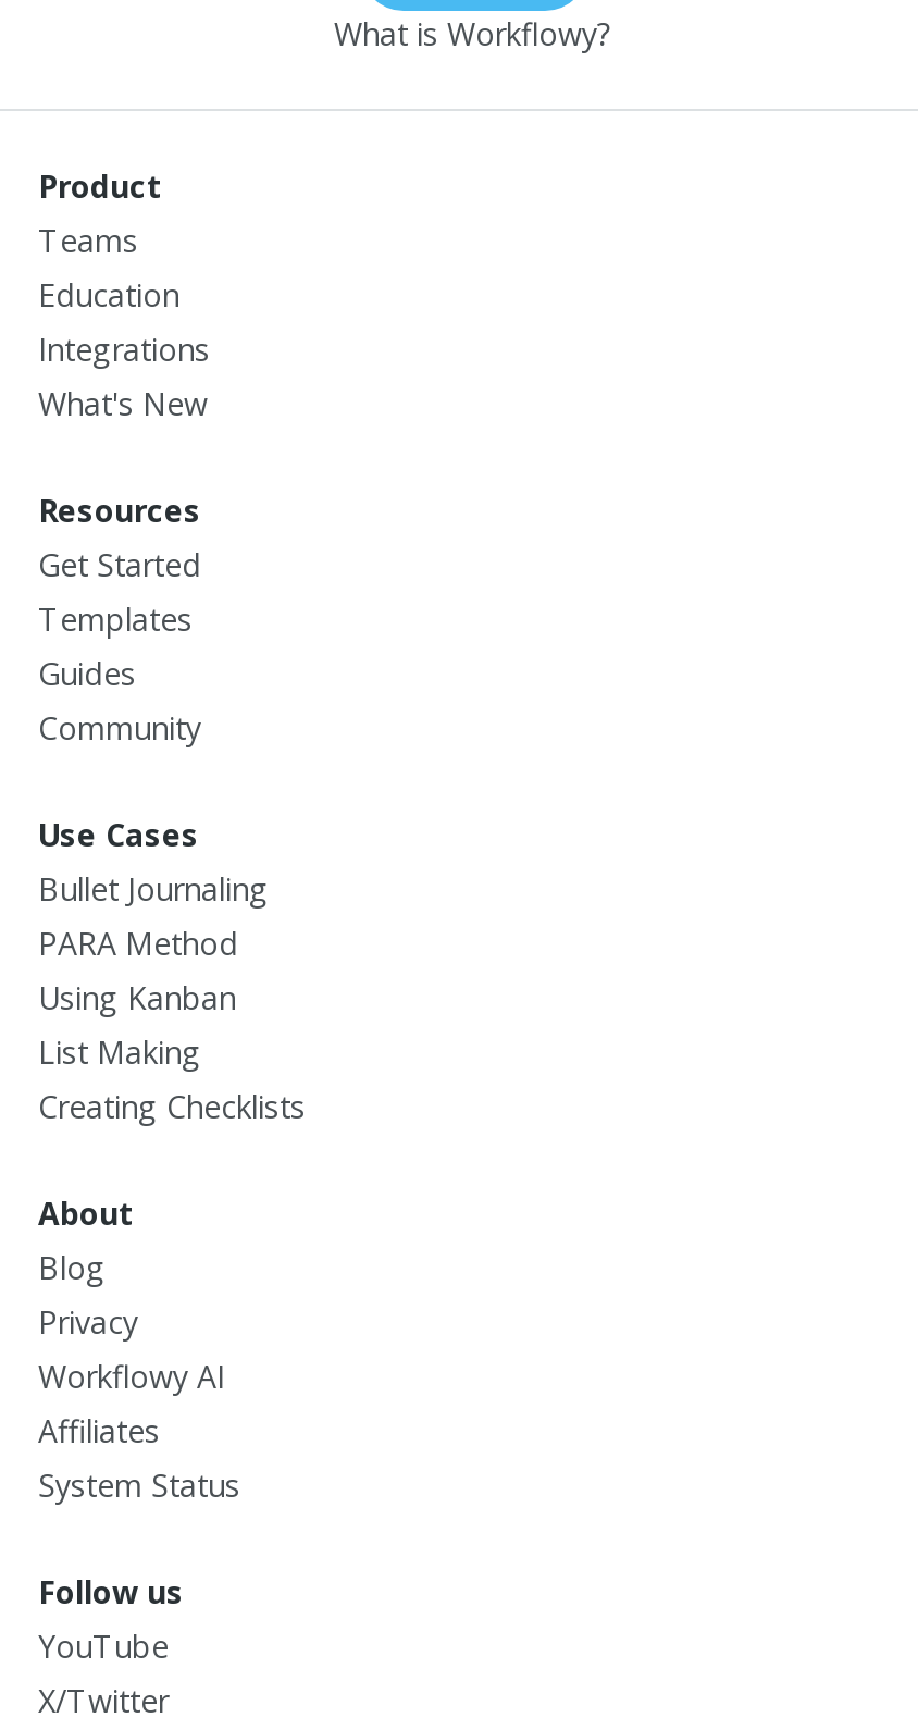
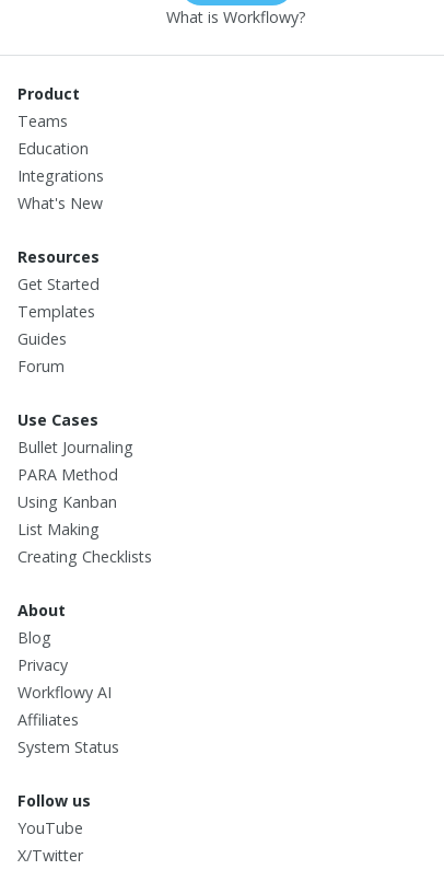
- Community
+ Forum
